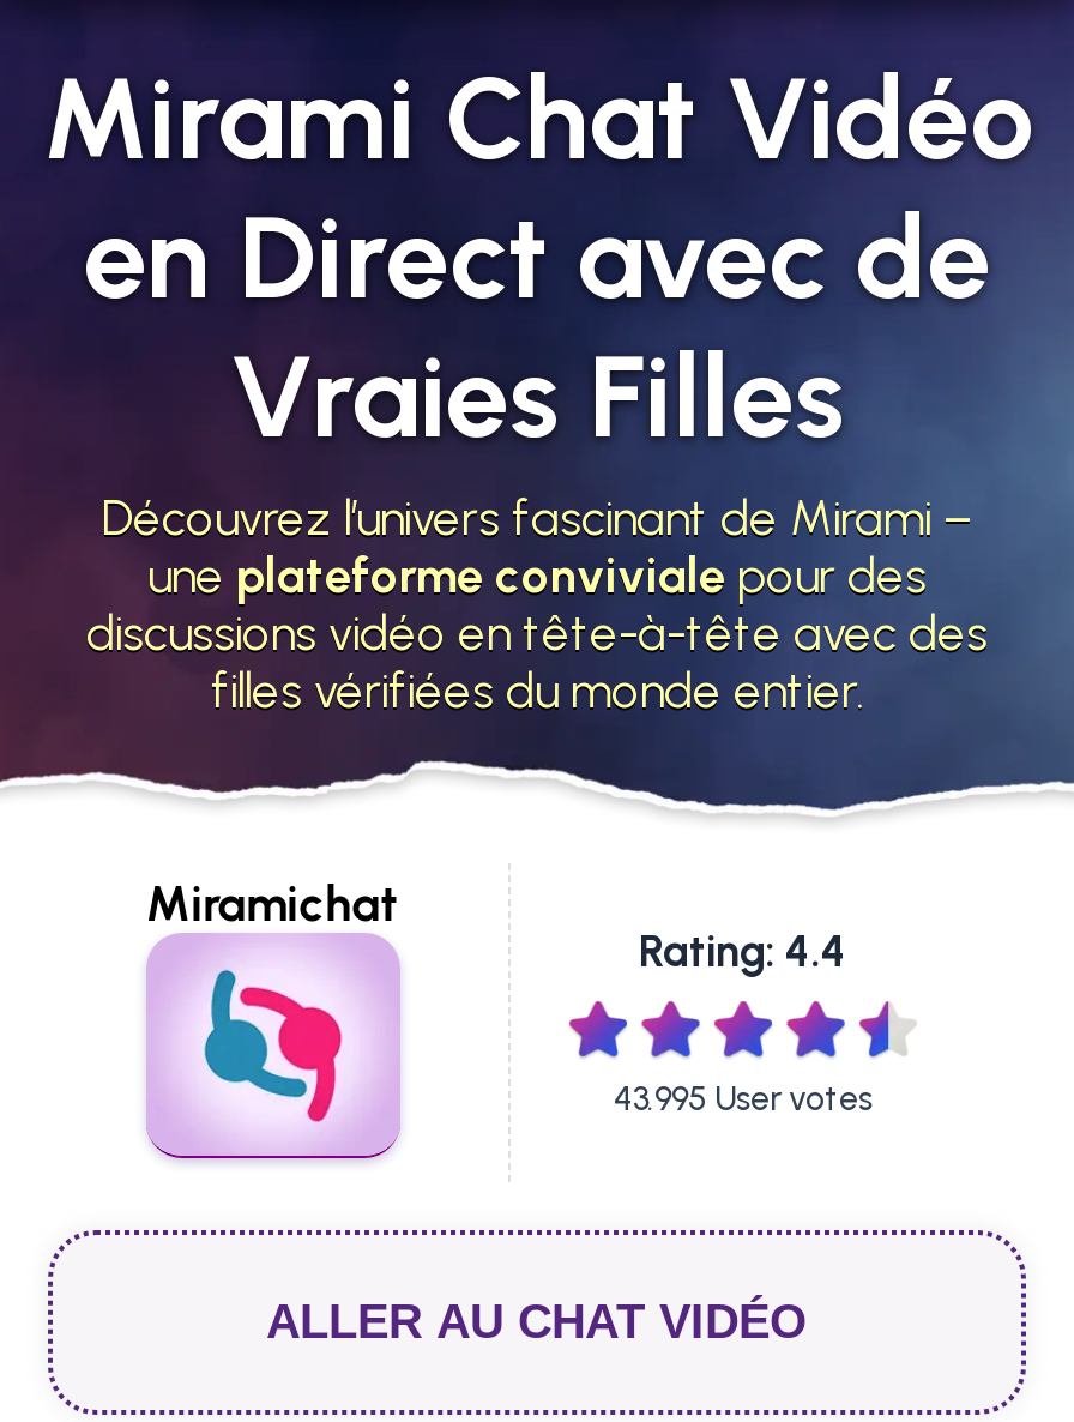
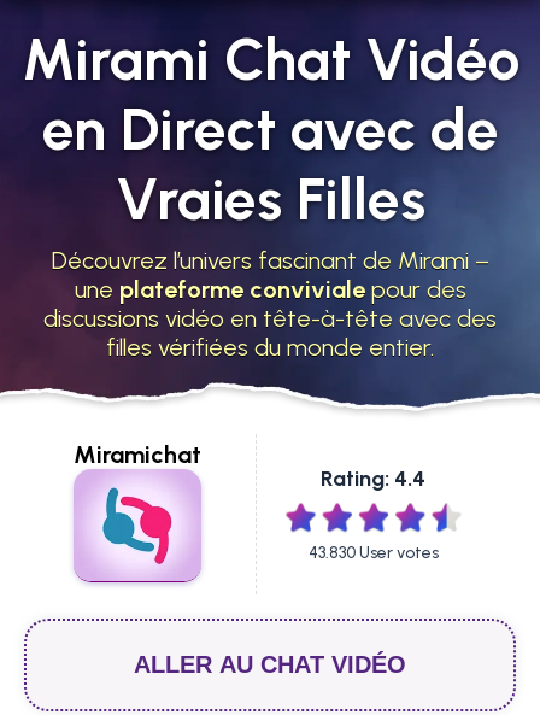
- 43.995 User votes
+ 43.830 User votes
